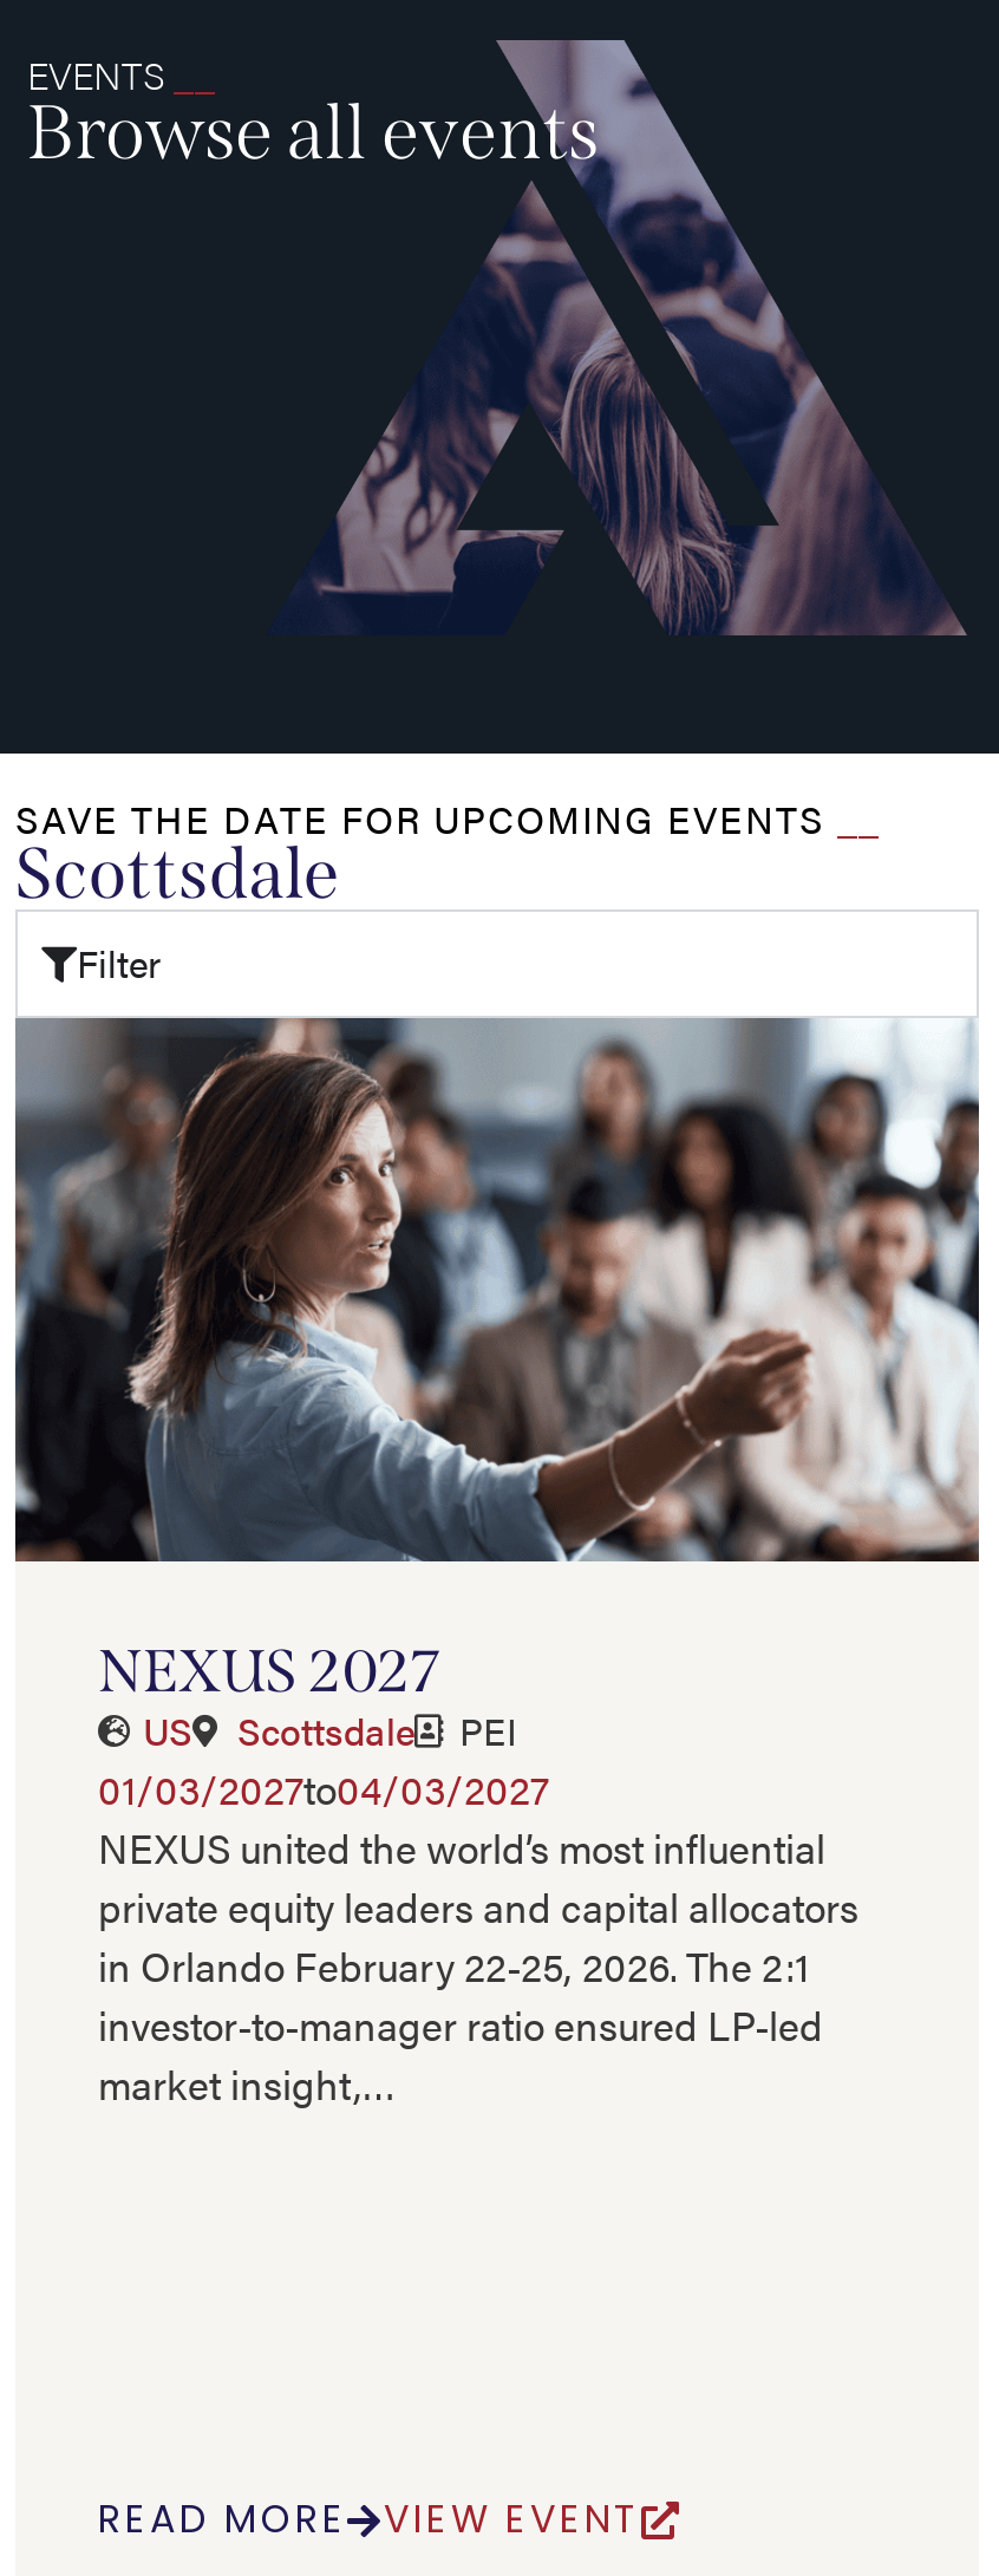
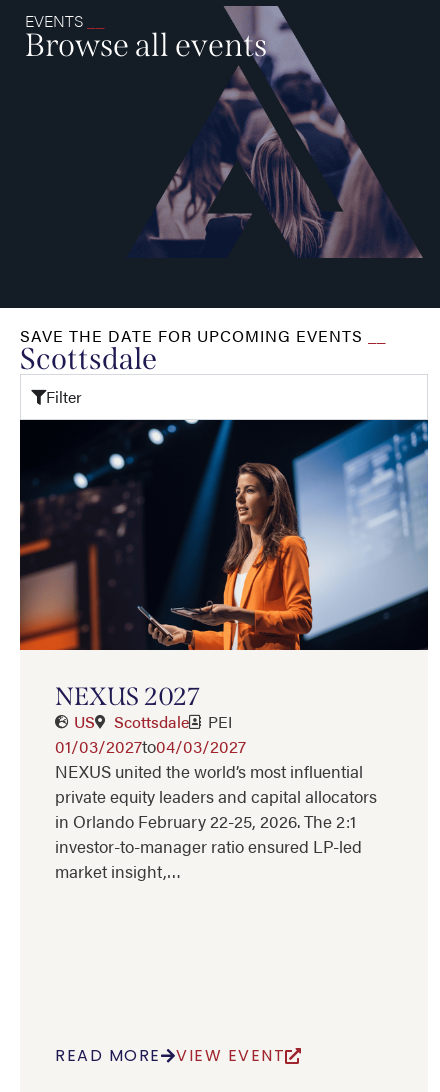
- [image]
+ [image]
